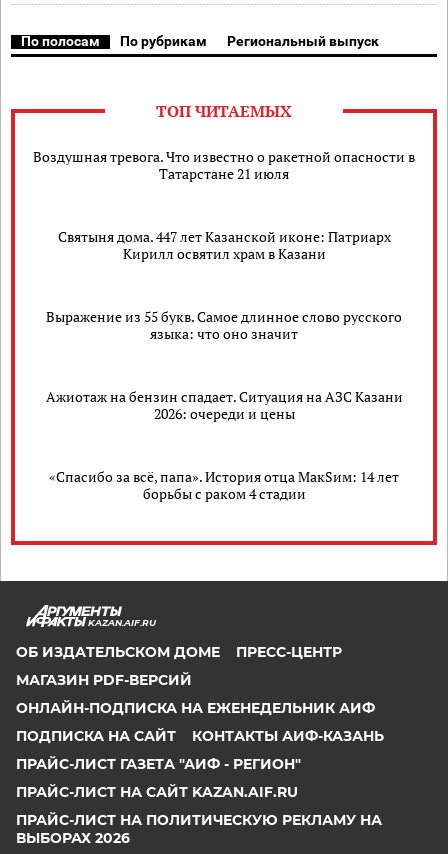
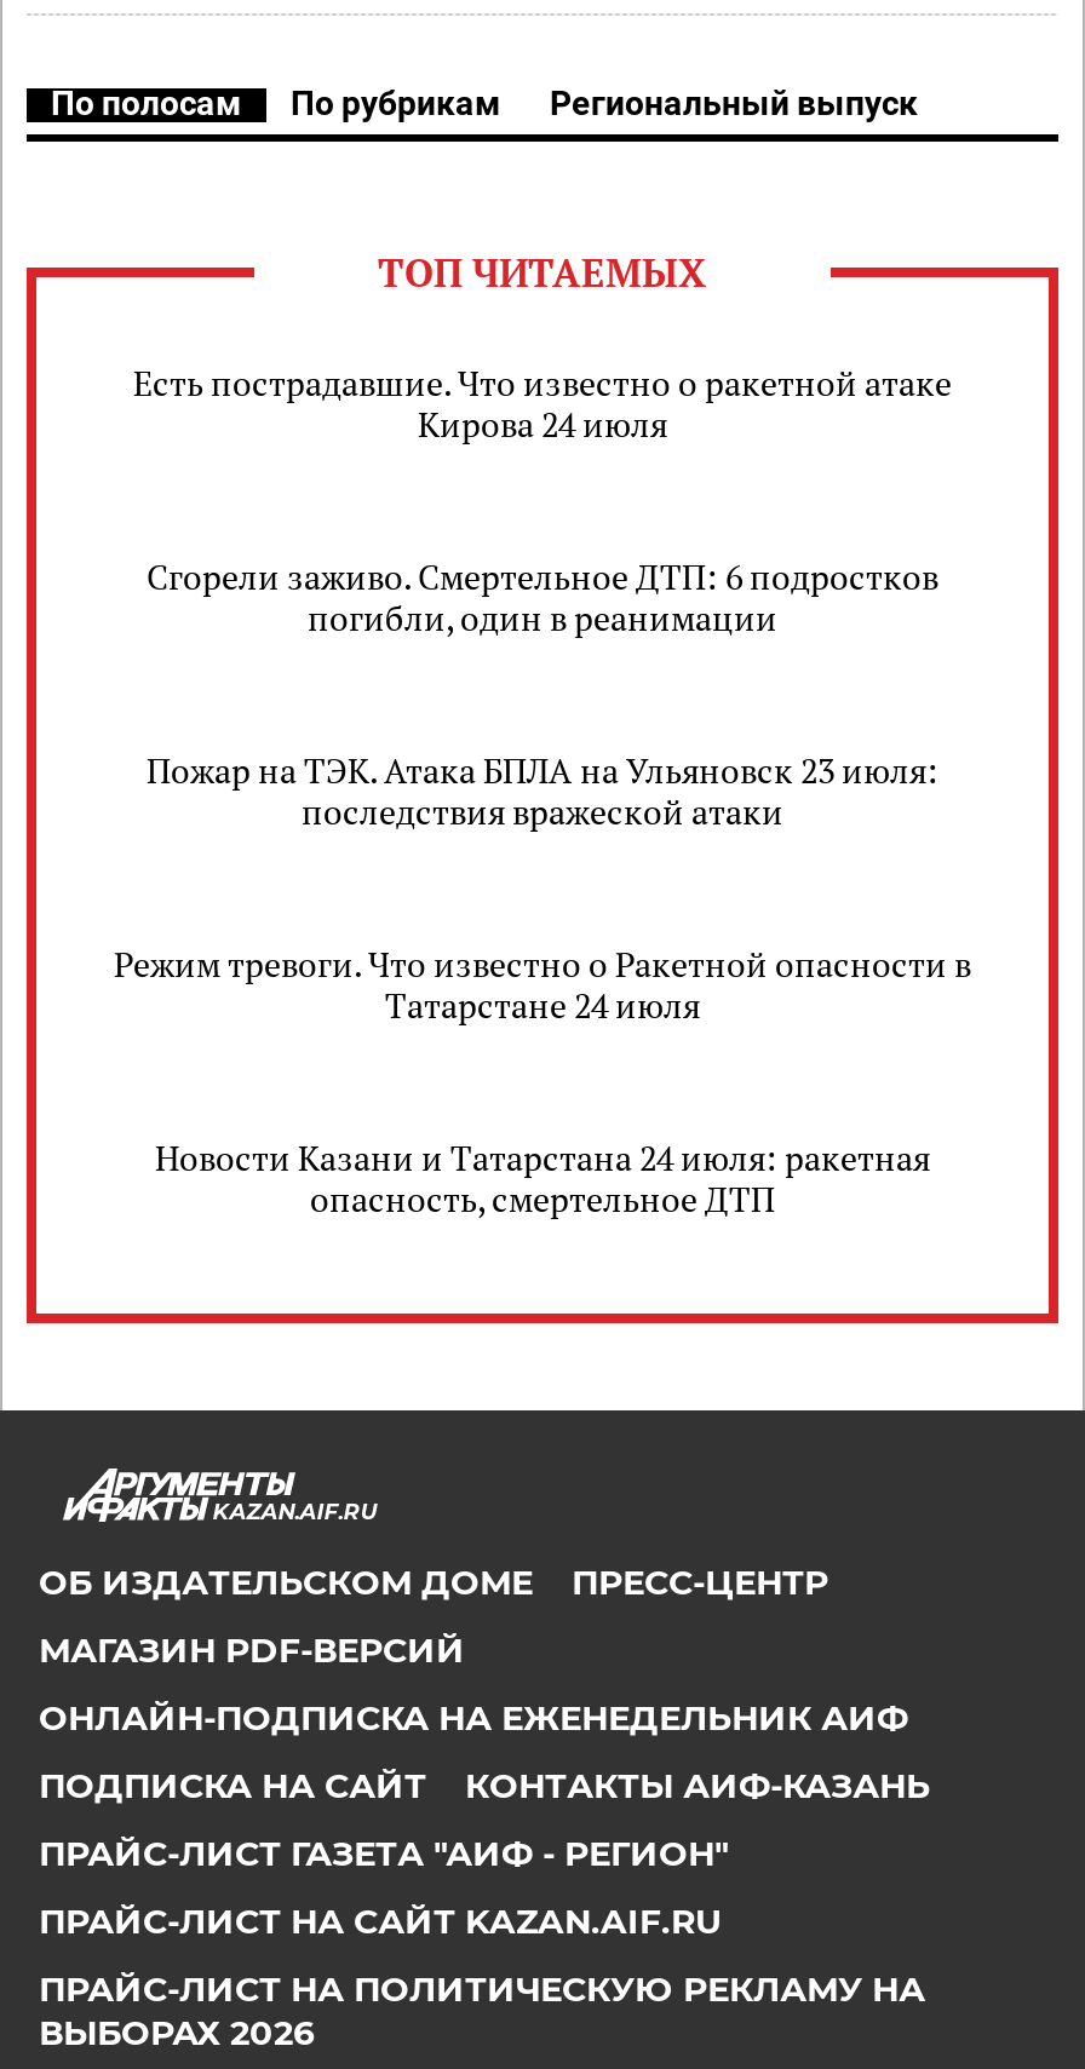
- Воздушная тревога. Что известно о ракетной опасности в
- Татарстане 21 июля
+ Есть пострадавшие. Что известно о ракетной атаке
+ Кирова 24 июля

- Святыня дома. 447 лет Казанской иконе: Патриарх
- Кирилл освятил храм в Казани
+ Сгорели заживо. Смертельное ДТП: 6 подростков
+ погибли, один в реанимации

- Выражение из 55 букв. Самое длинное слово русского
- языка: что оно значит
+ Пожар на ТЭК. Атака БПЛА на Ульяновск 23 июля:
+ последствия вражеской атаки

- Ажиотаж на бензин спадает. Ситуация на АЗС Казани
- 2026: очереди и цены
+ Режим тревоги. Что известно о Ракетной опасности в
+ Татарстане 24 июля

- «Спасибо за всё, папа». История отца МакSим: 14 лет
- борьбы с раком 4 стадии
+ Новости Казани и Татарстана 24 июля: ракетная
+ опасность, смертельное ДТП
